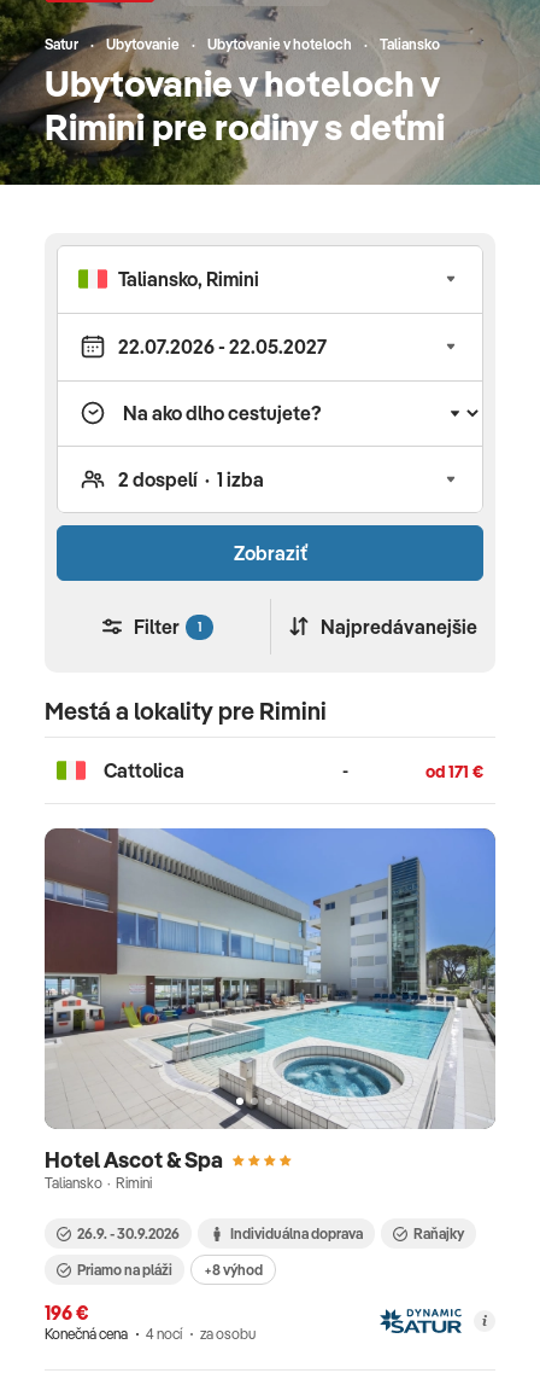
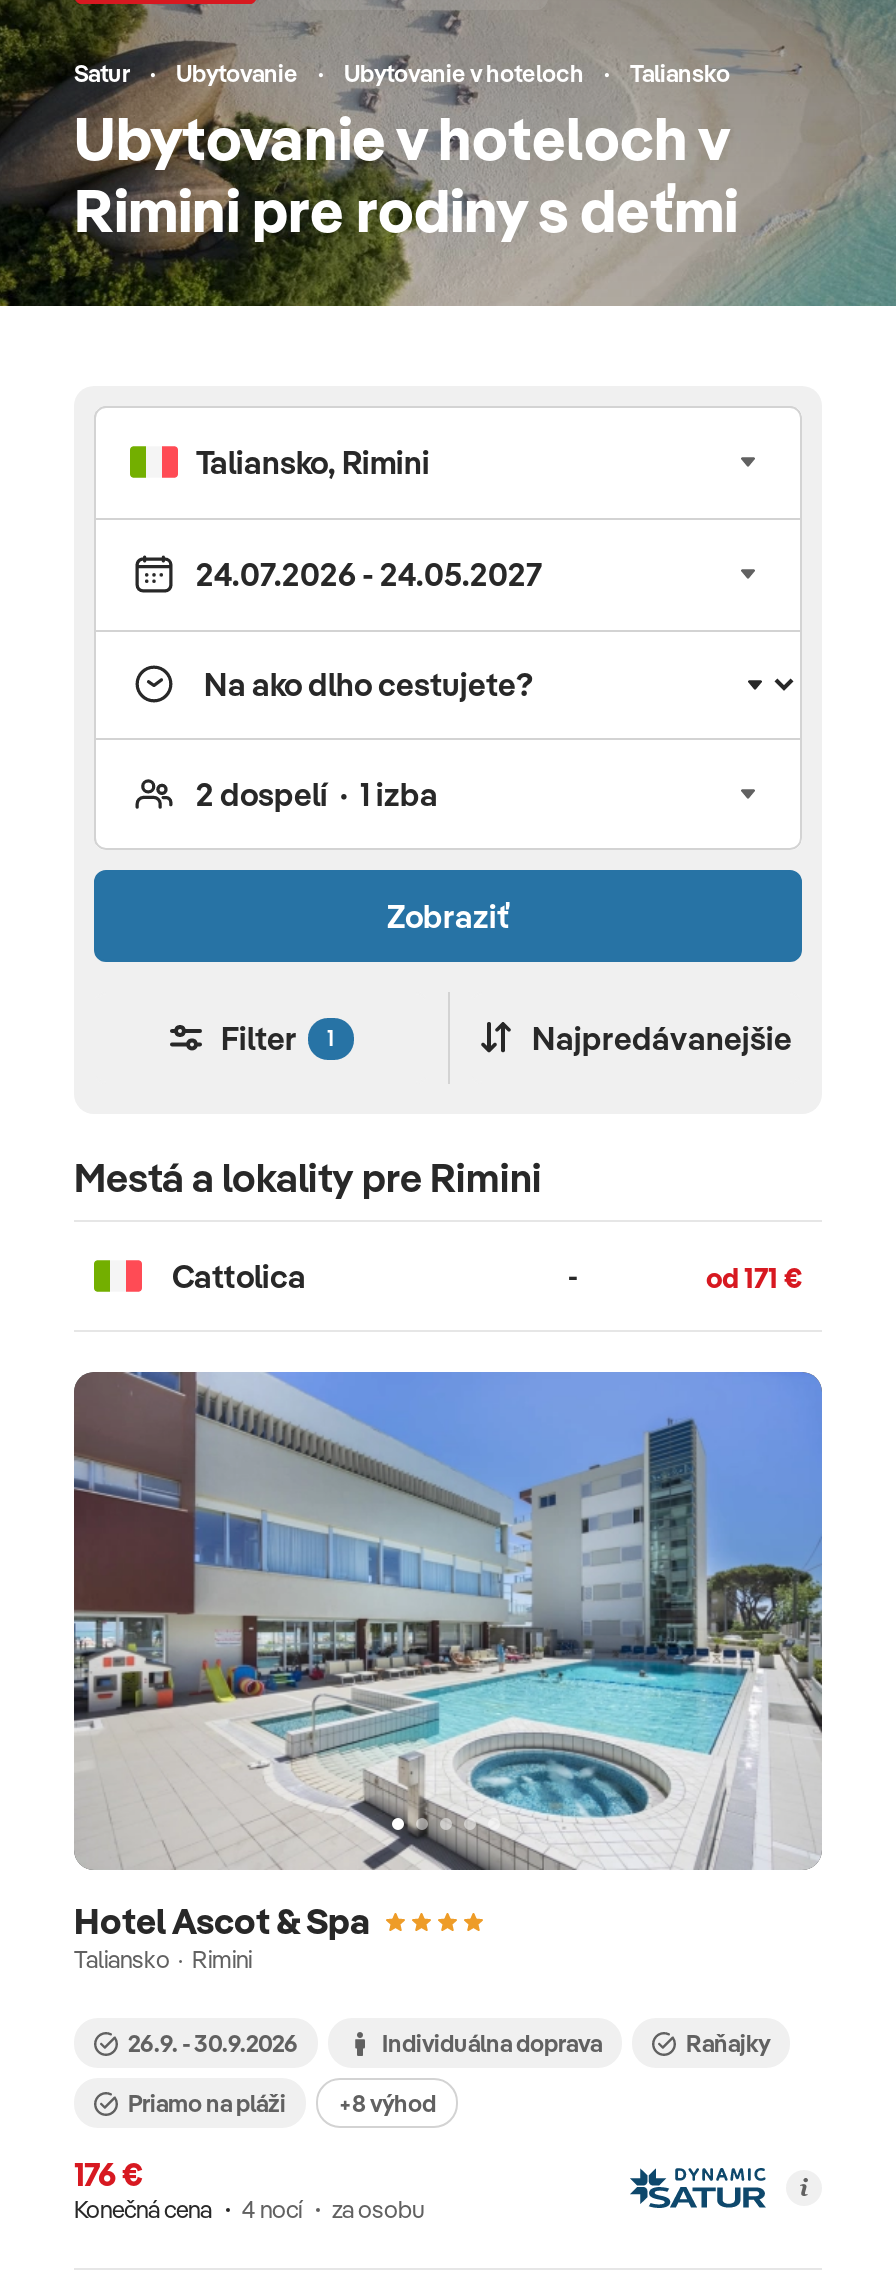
- 196 €
+ 176 €
